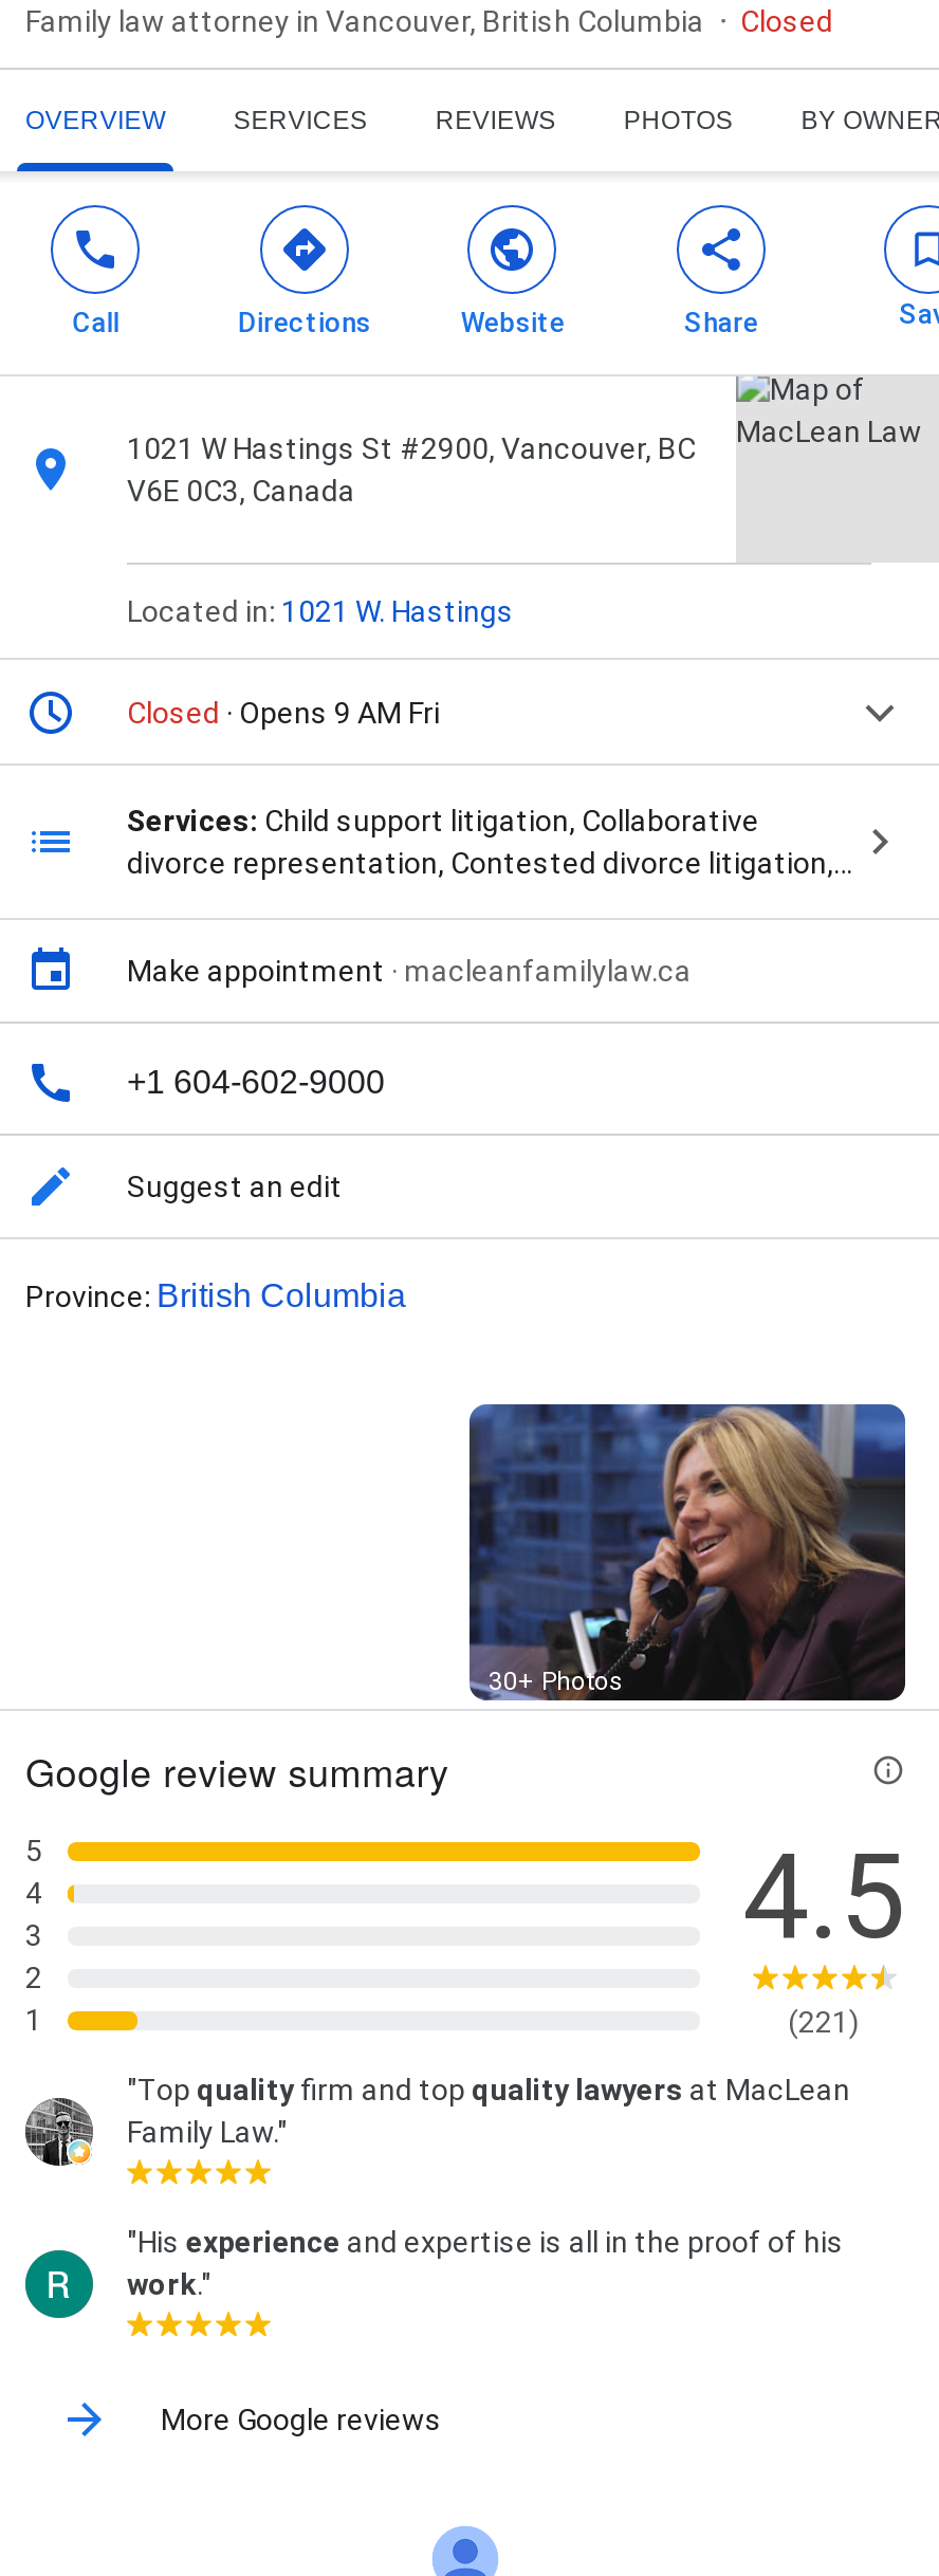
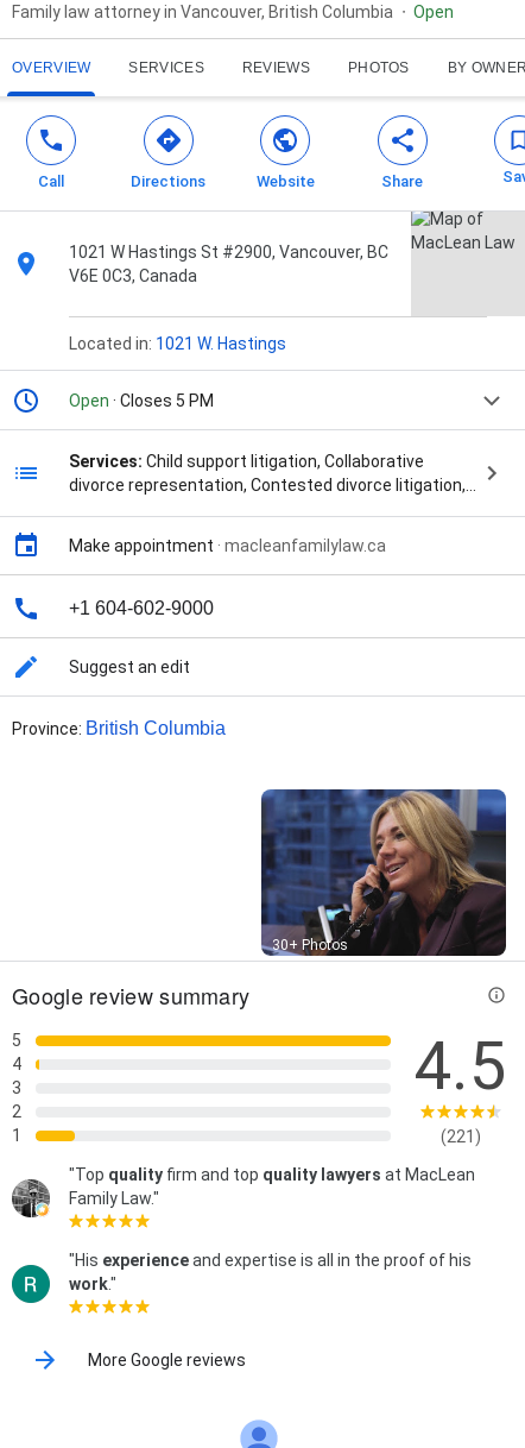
- Closed
+ Open

- Closed · Opens 9 AM Fri
+ Open · Closes 5 PM
